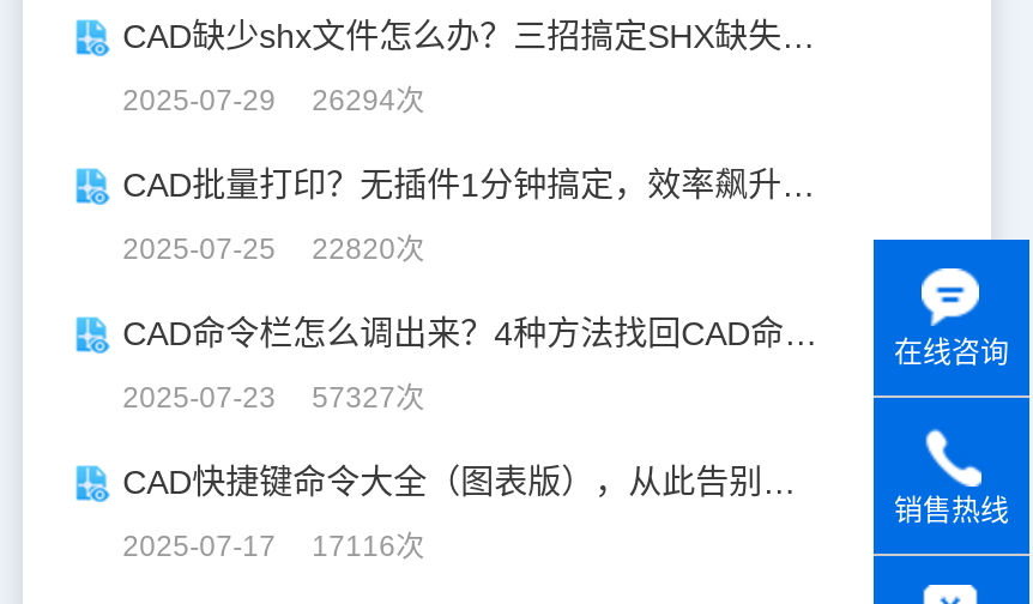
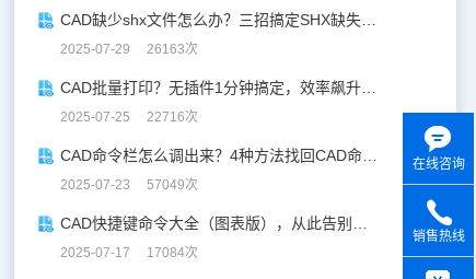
- 2025-07-29 26294次
+ 2025-07-29 26163次

- 2025-07-25 22820次
+ 2025-07-25 22716次

- 2025-07-23 57327次
+ 2025-07-23 57049次

- 2025-07-17 17116次
+ 2025-07-17 17084次
